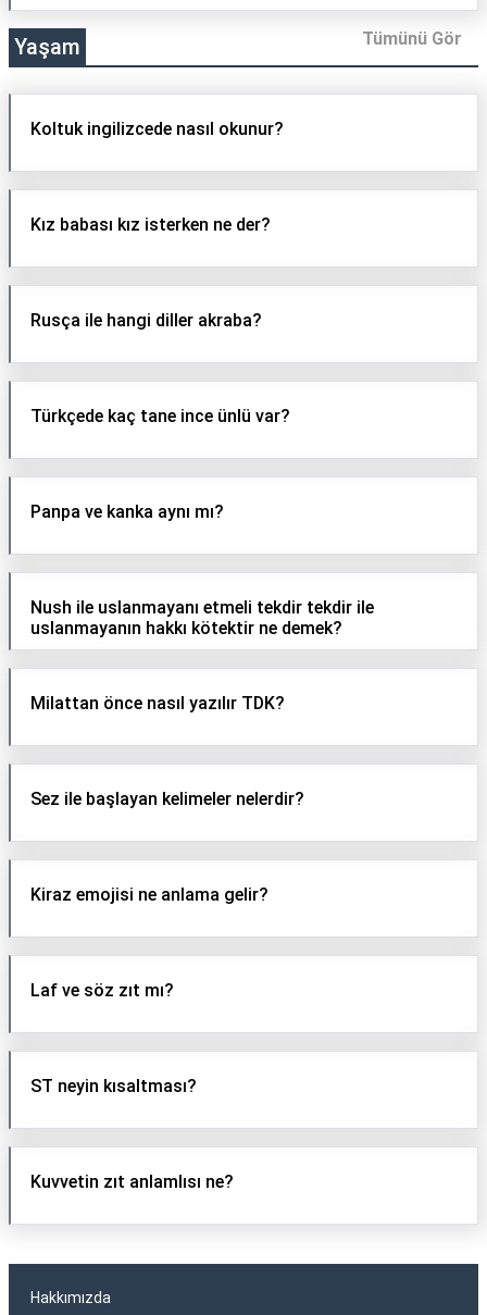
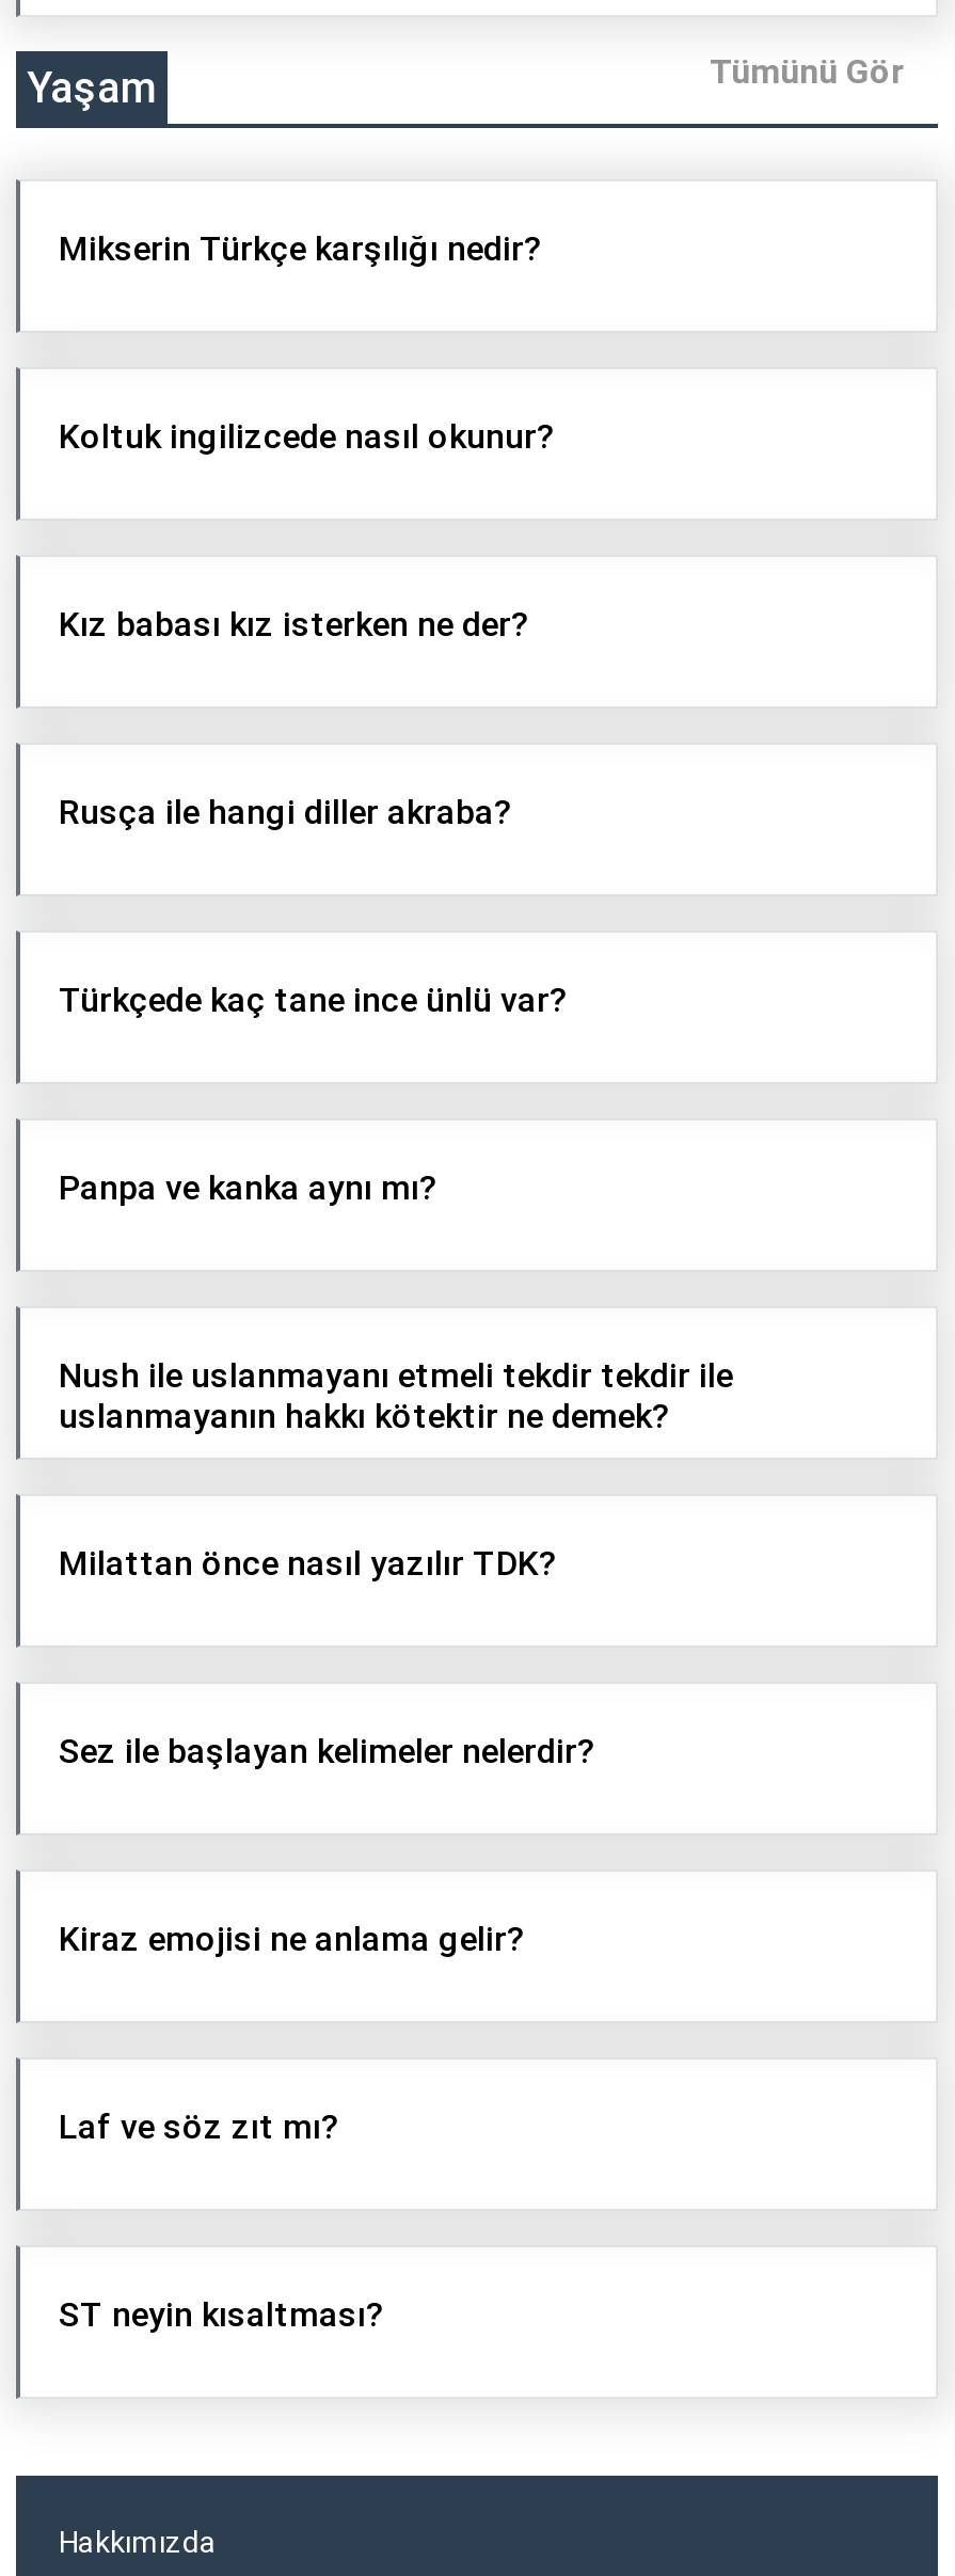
+ Mikserin Türkçe karşılığı nedir?

moved down: Koltuk ingilizcede nasıl okunur? | Kız babası kız isterken ne der? | Rusça ile hangi diller akraba? | ... | Laf ve söz zıt mı? | ST neyin kısaltması?

- Kuvvetin zıt anlamlısı ne?
